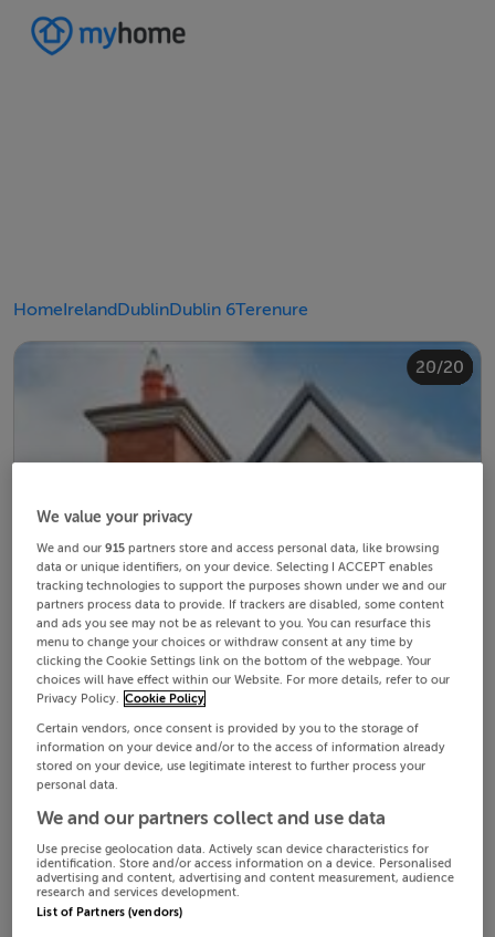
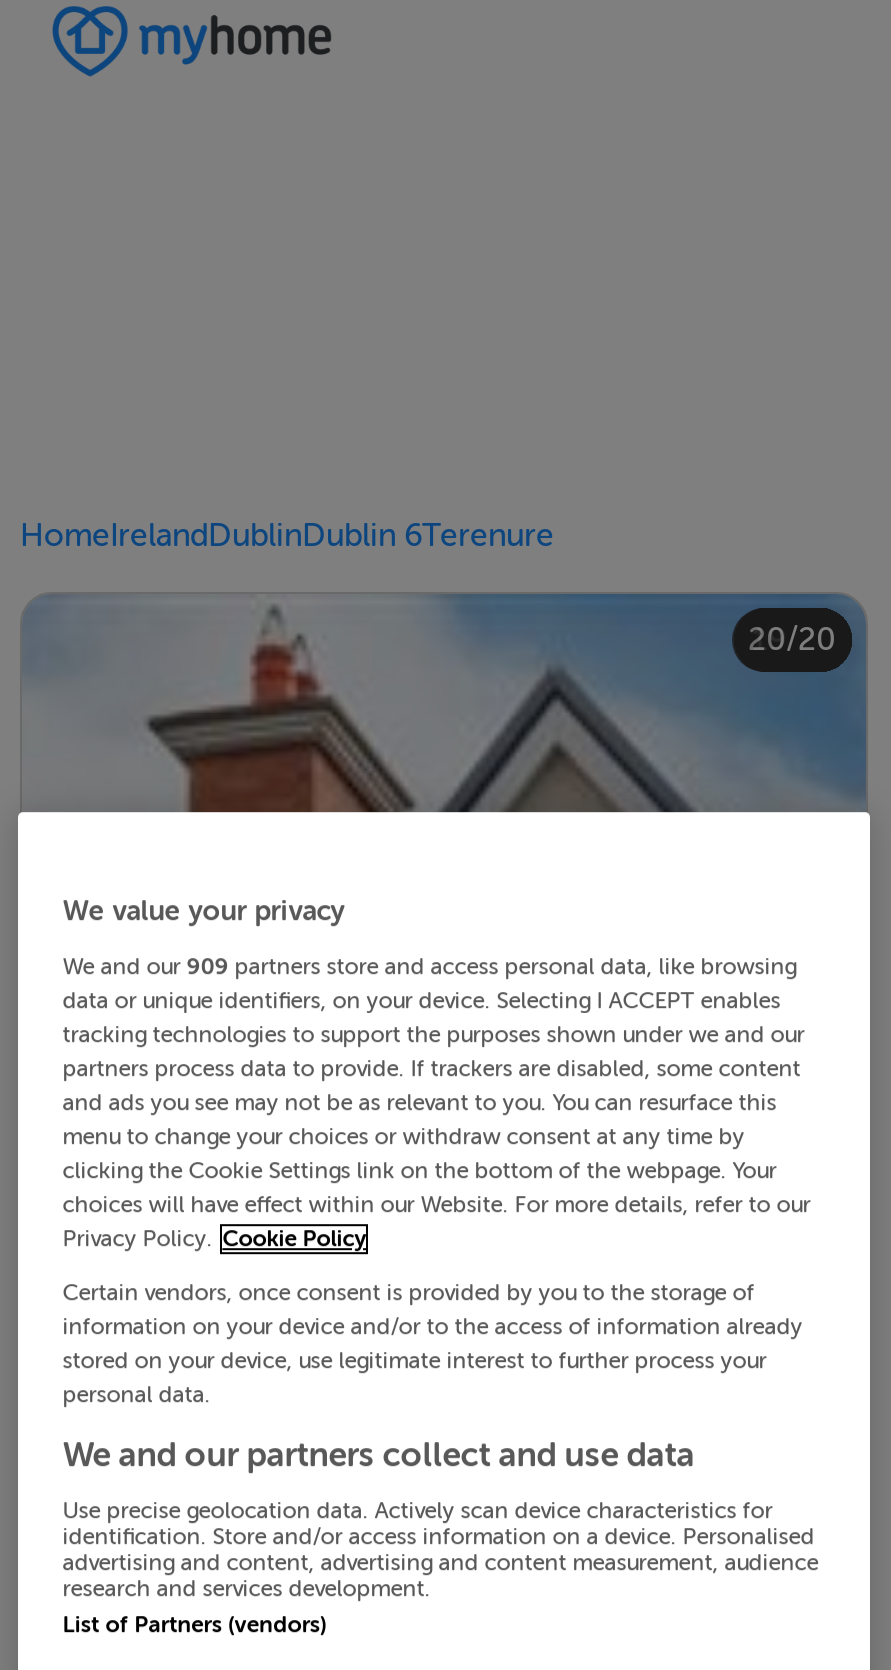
- We and our 915 partners store and access personal data, like browsing
+ We and our 909 partners store and access personal data, like browsing
